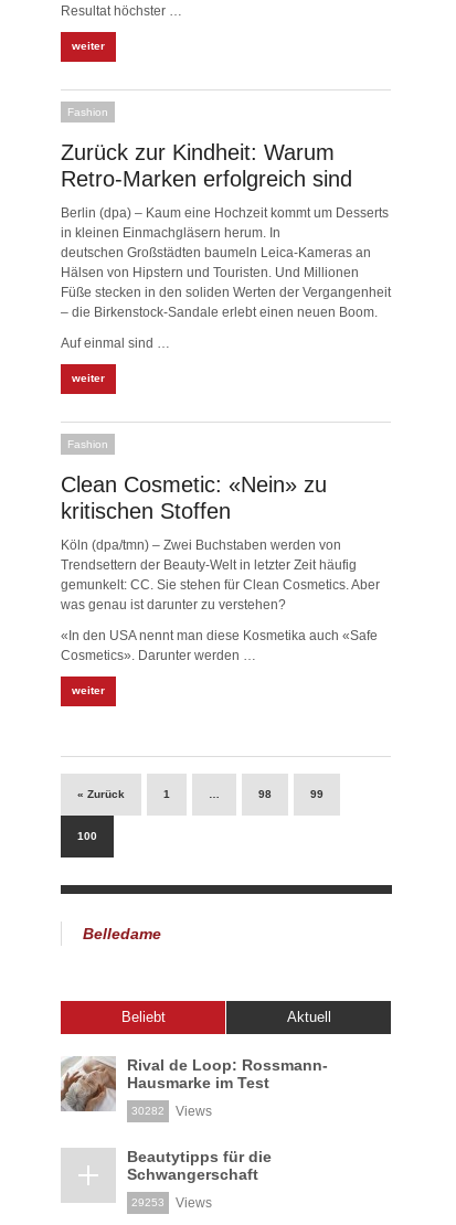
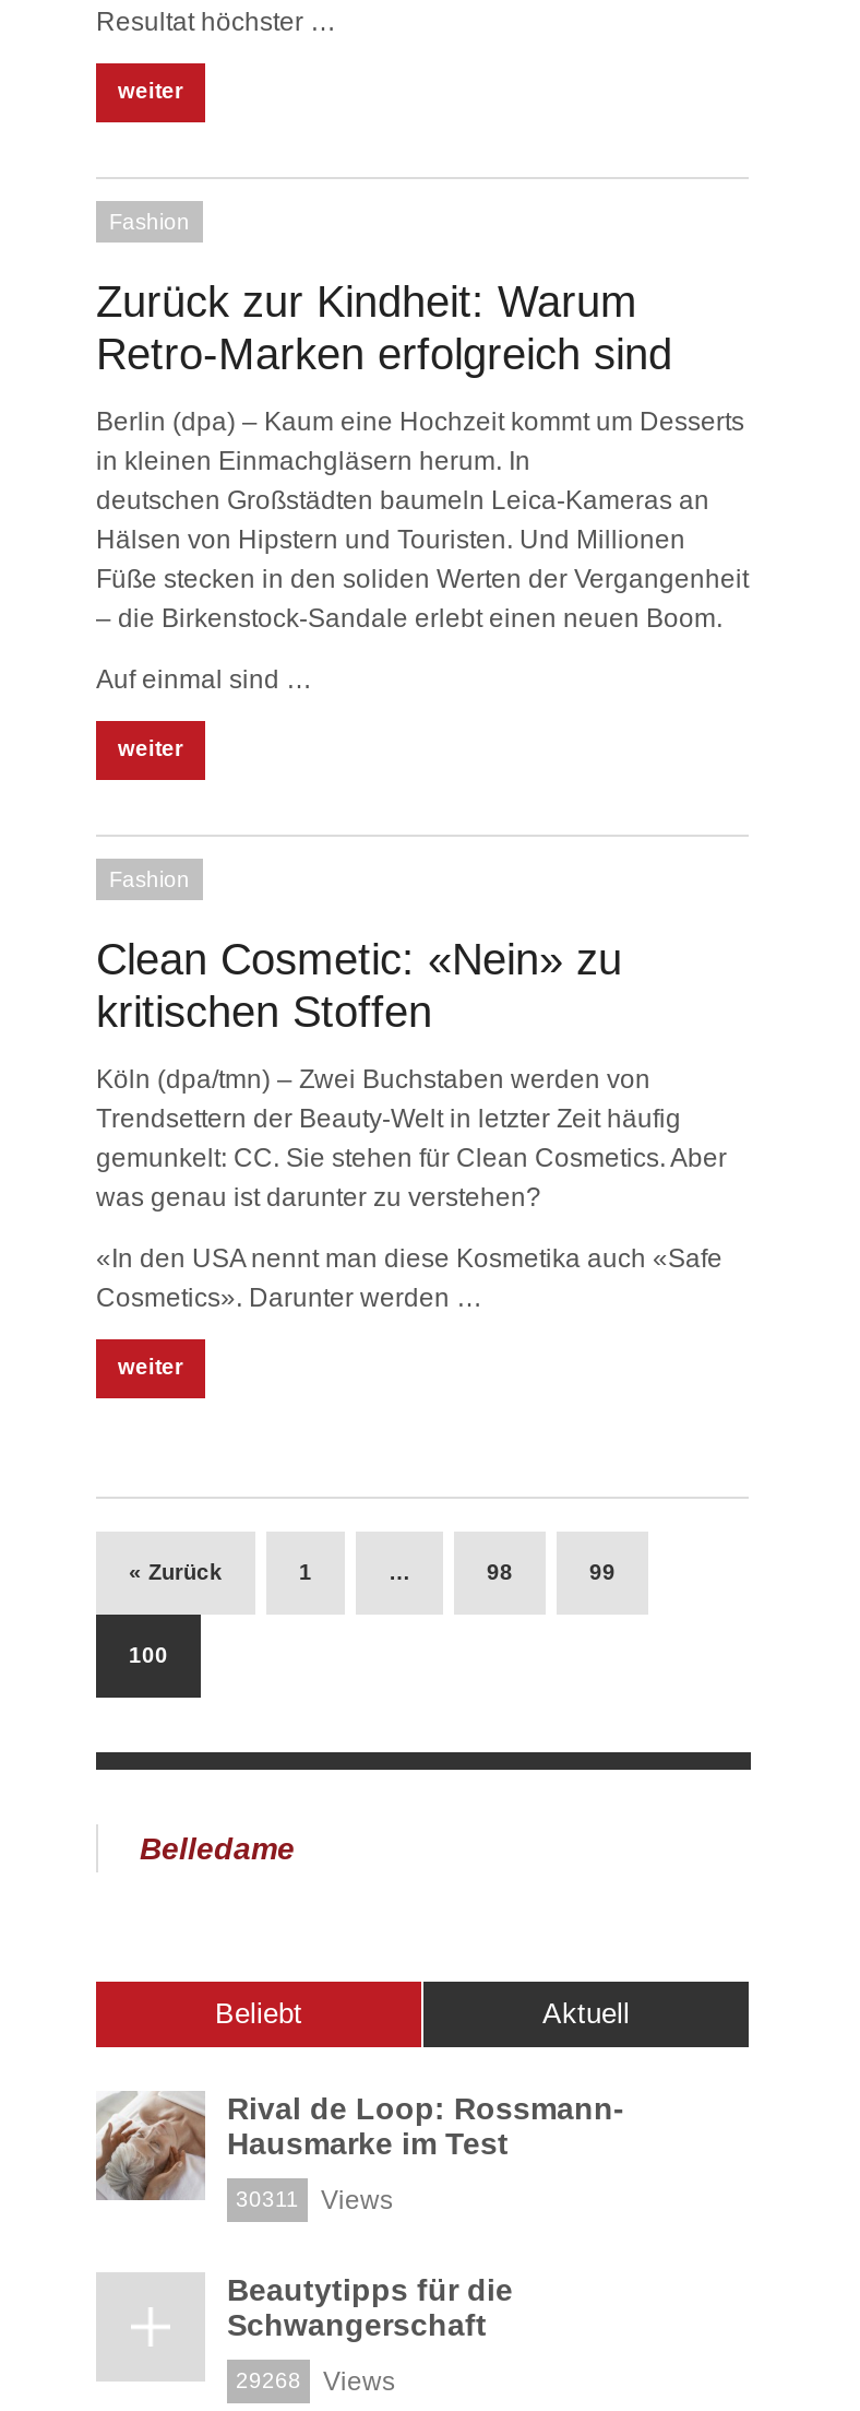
- 30282 Views
+ 30311 Views

- 29253 Views
+ 29268 Views
